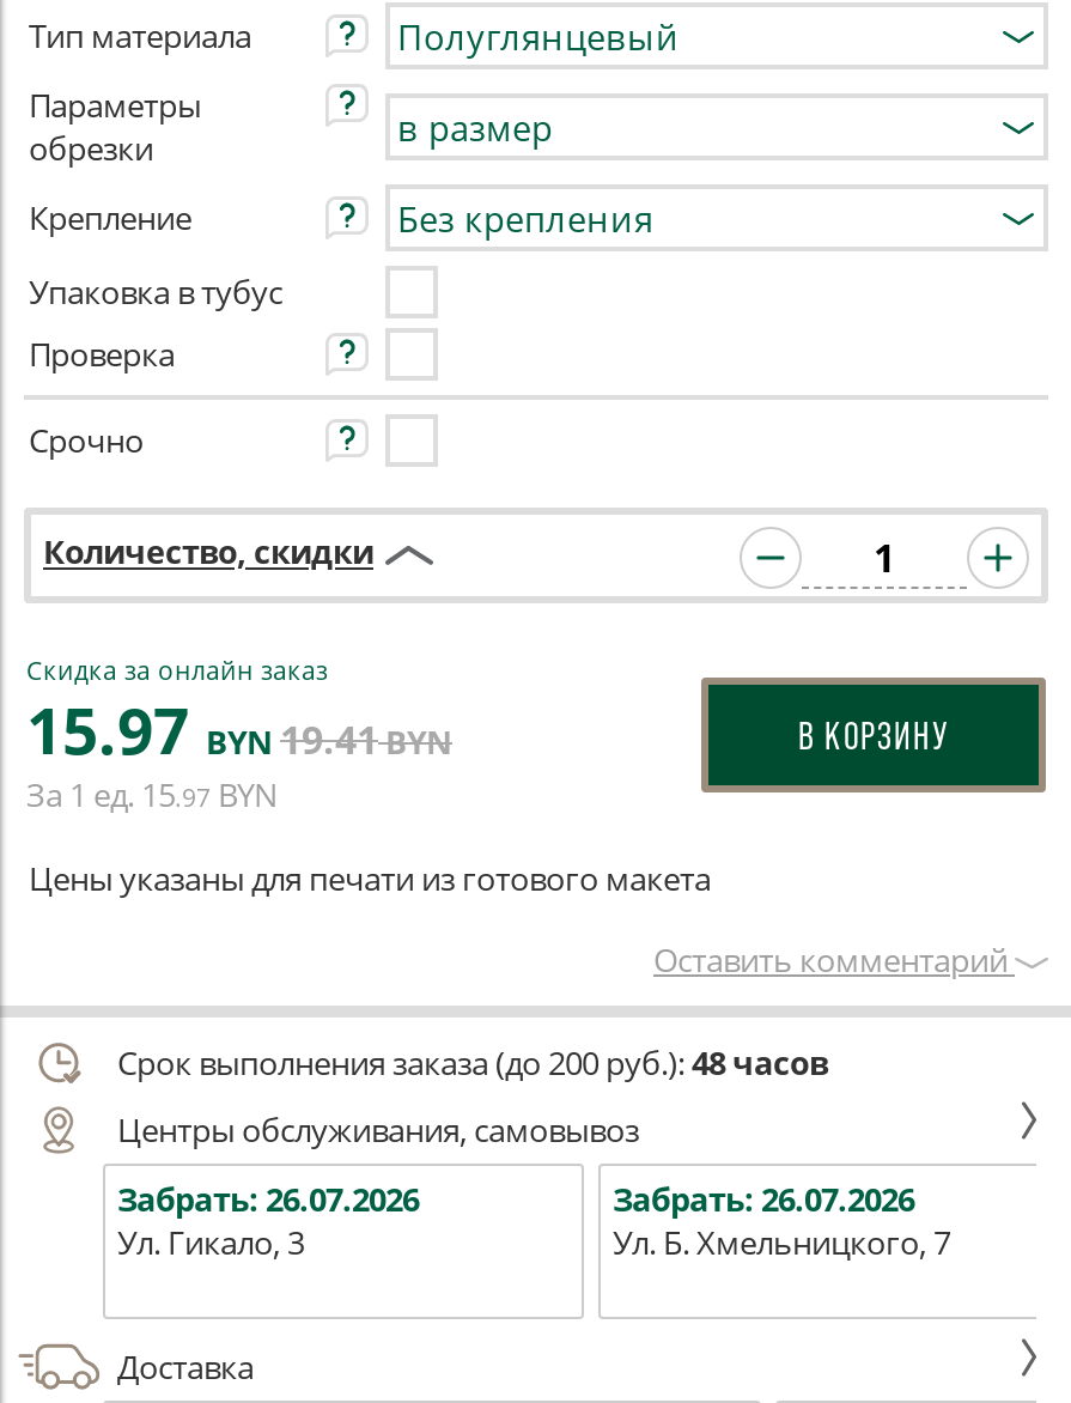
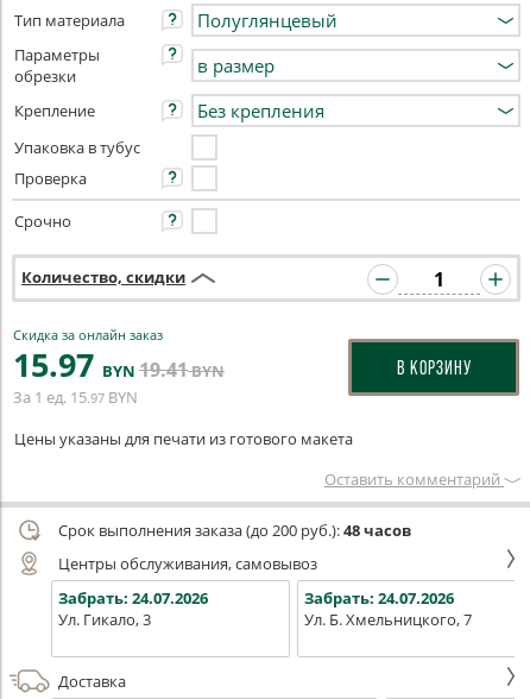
- Забрать: 26.07.2026
+ Забрать: 24.07.2026

- Забрать: 26.07.2026
+ Забрать: 24.07.2026
